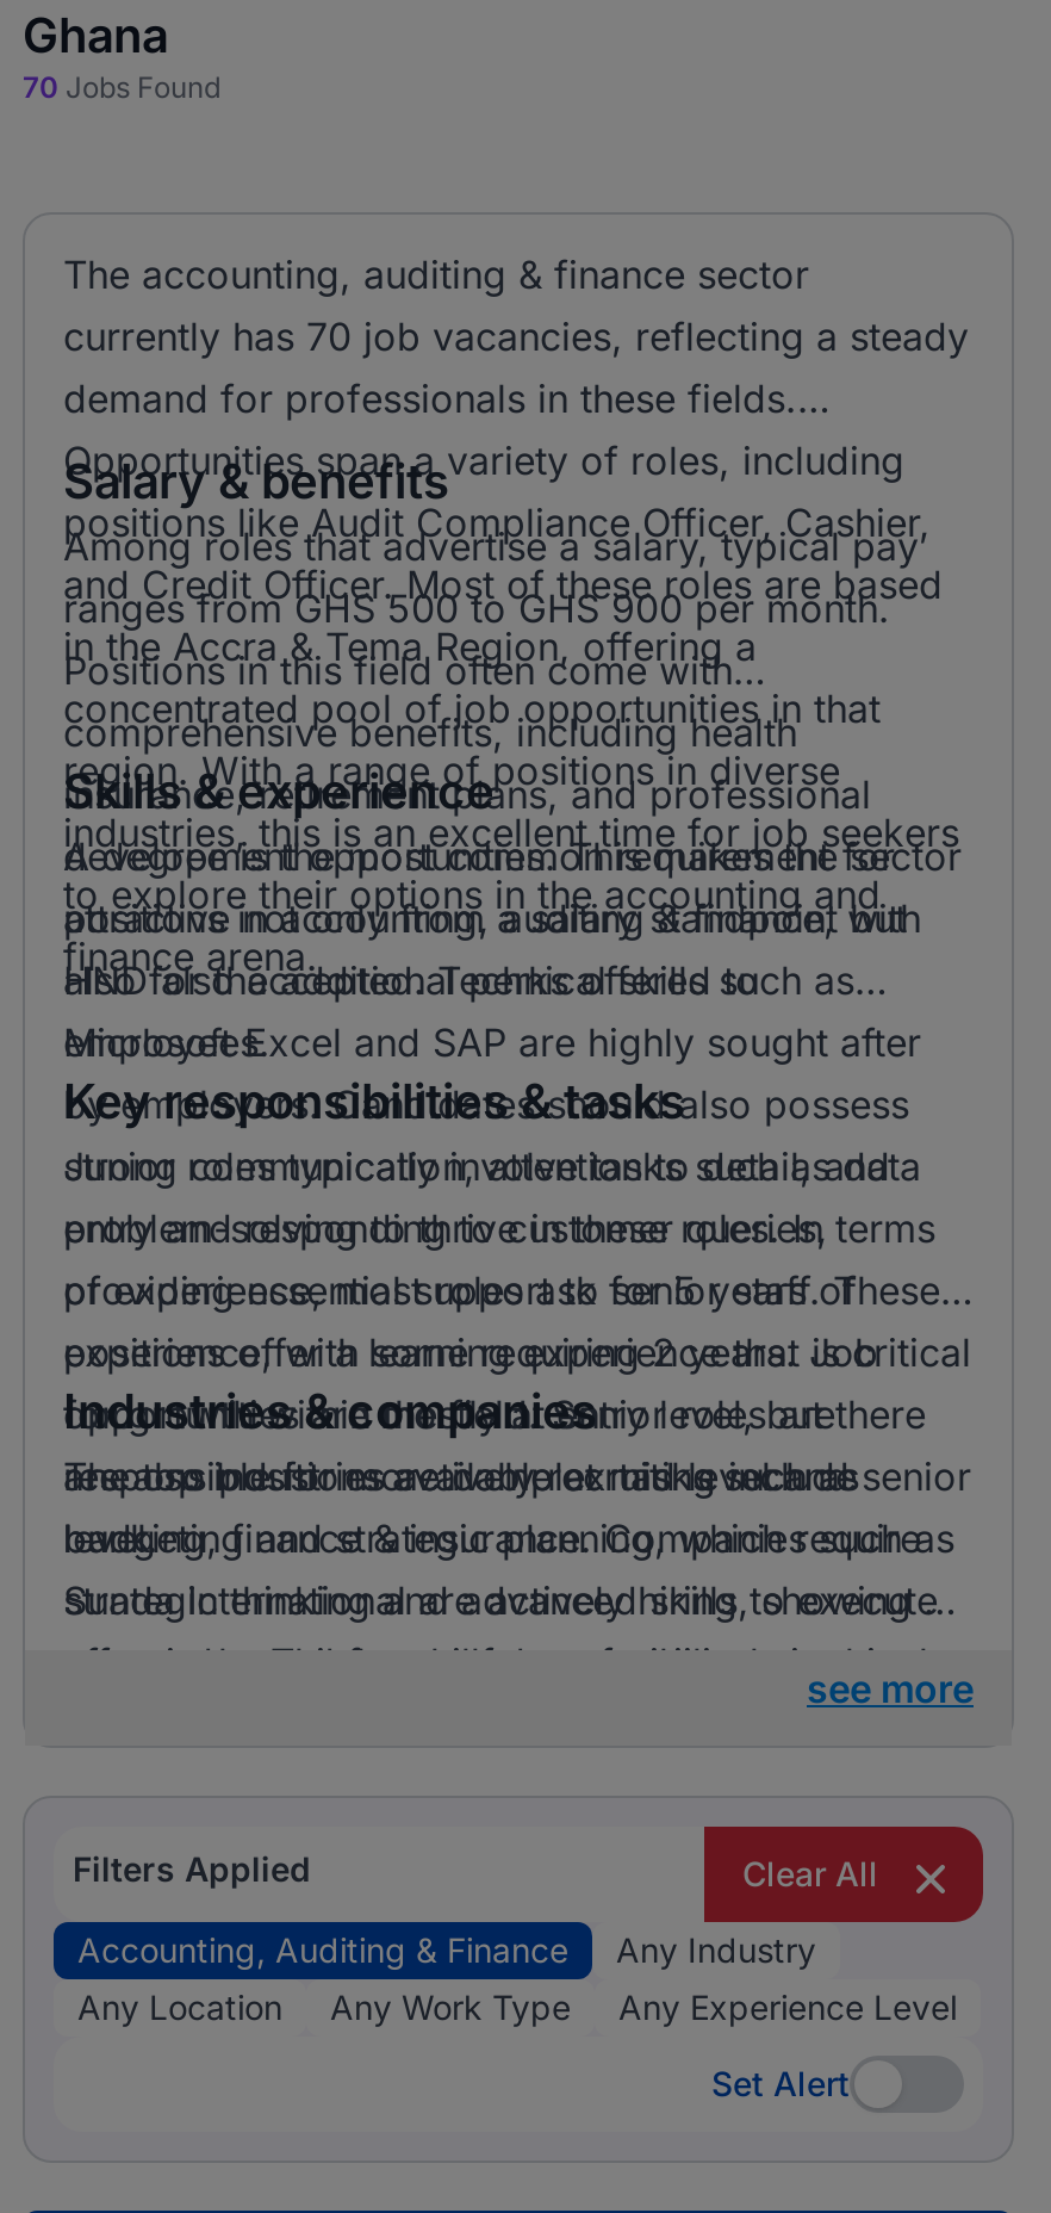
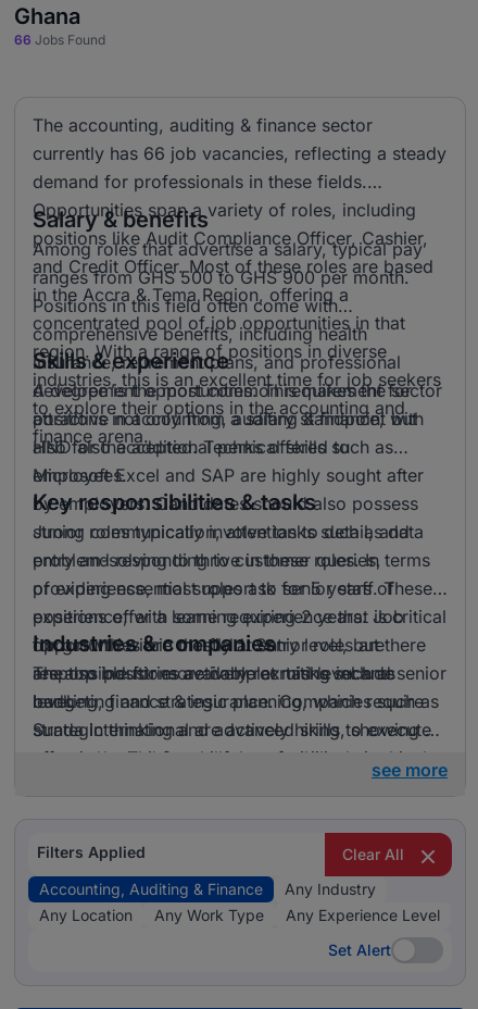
- 70 Jobs Found
+ 66 Jobs Found

- currently has 70 job vacancies, reflecting a steady
+ currently has 66 job vacancies, reflecting a steady
